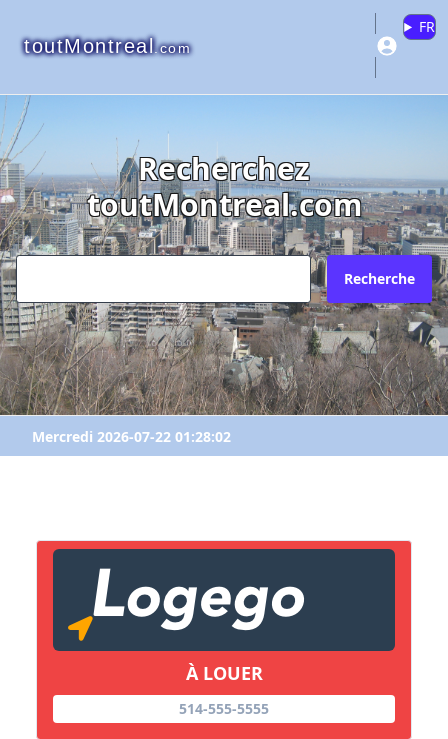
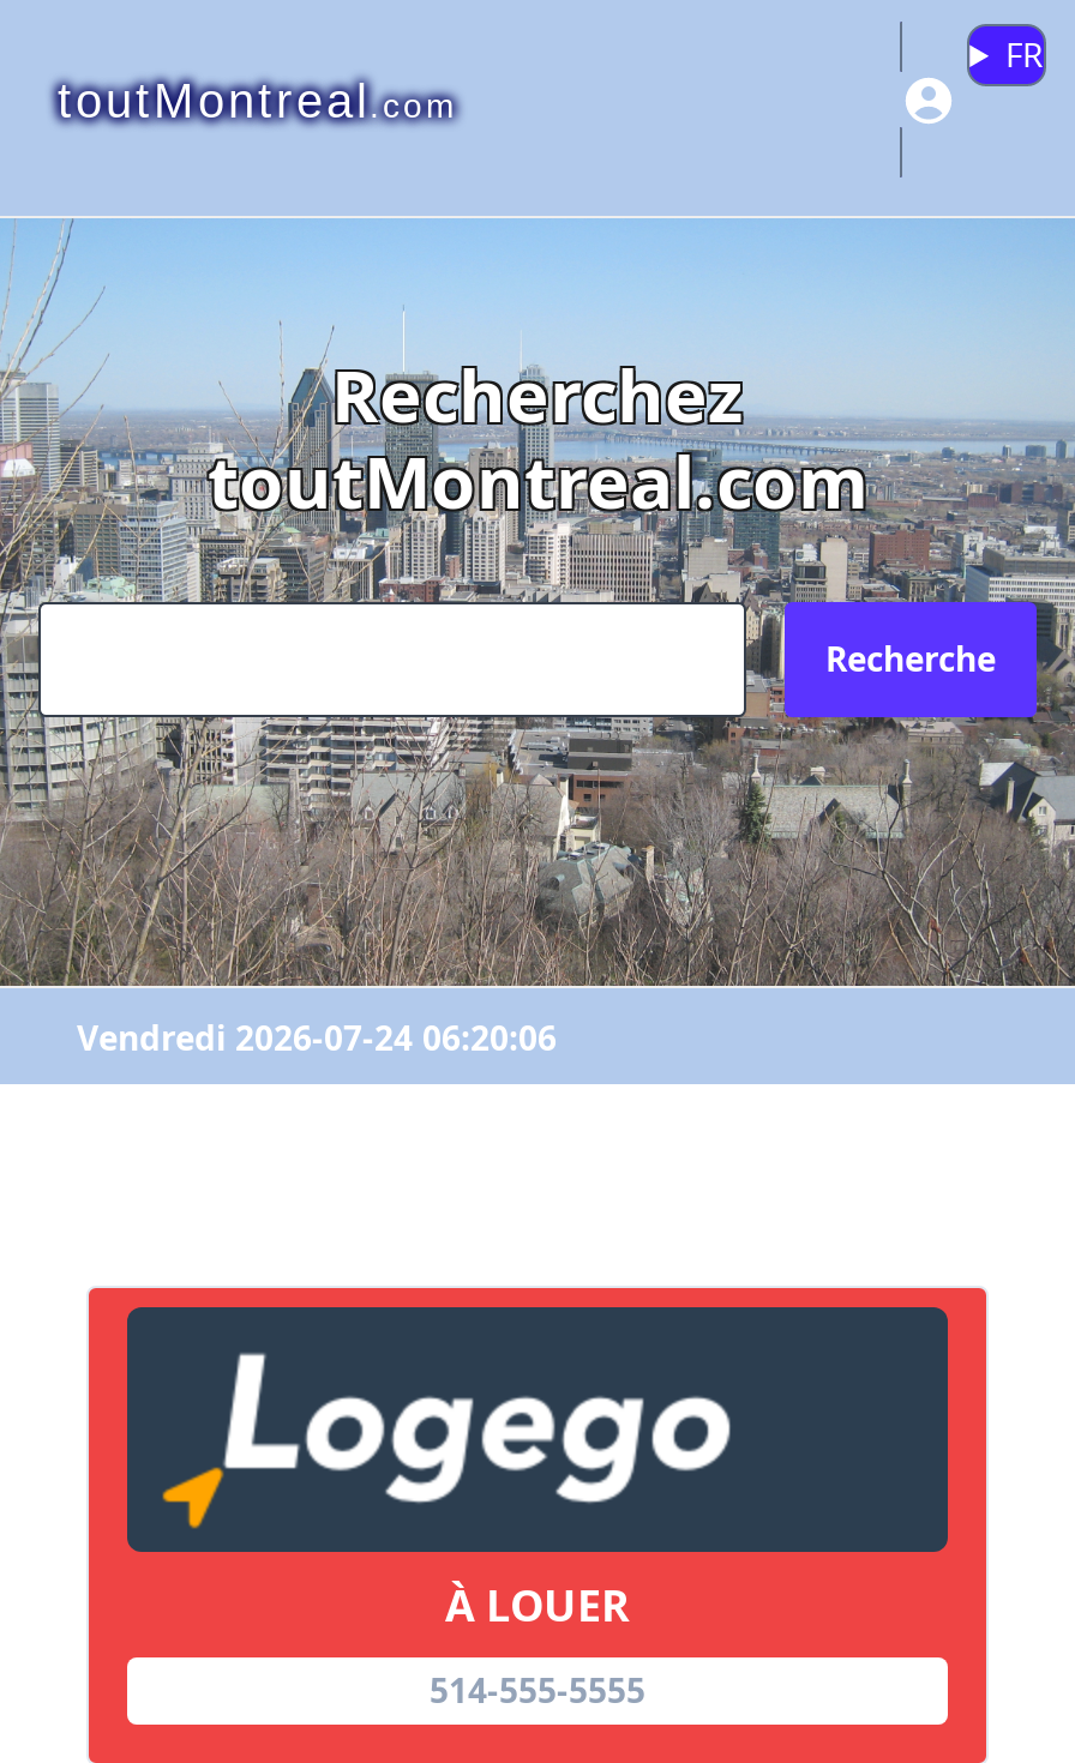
- Mercredi 2026-07-22 01:28:02
+ Vendredi 2026-07-24 06:20:06
